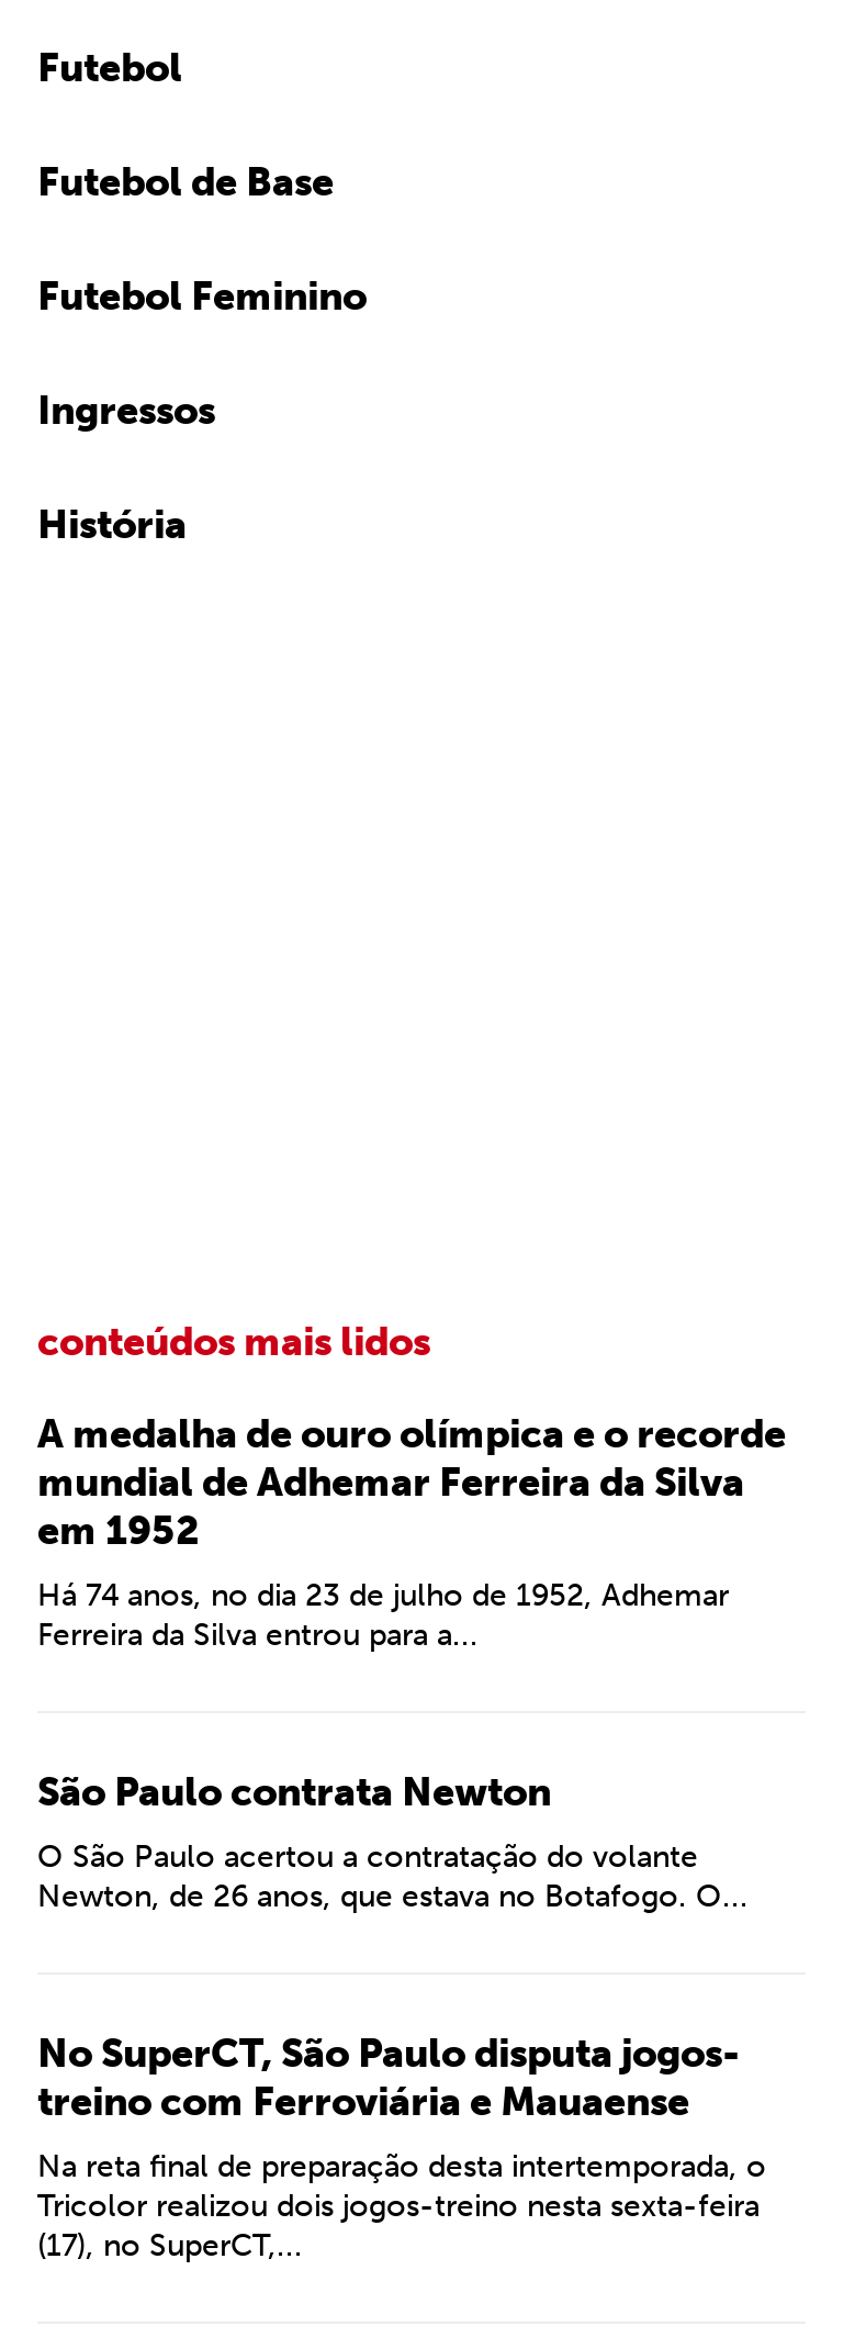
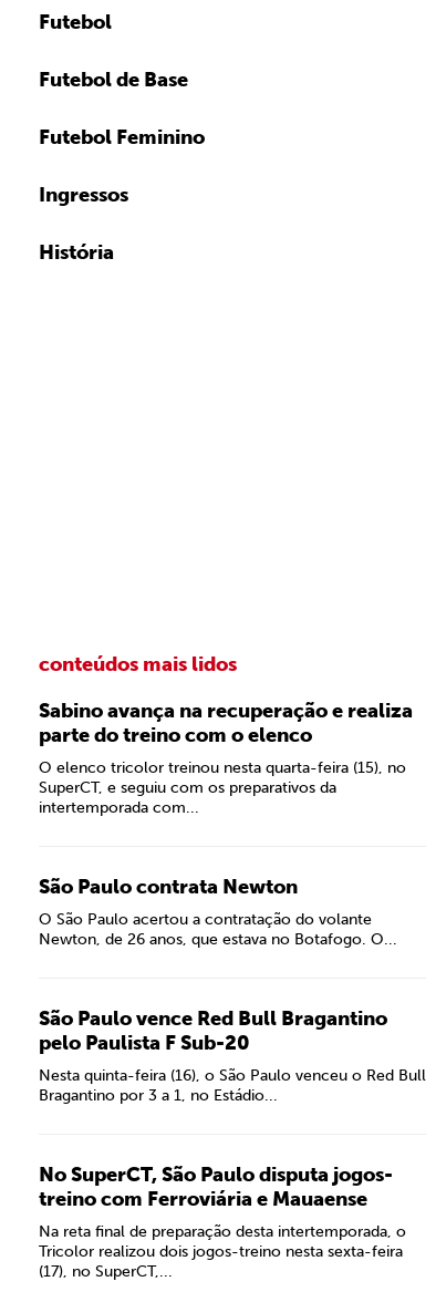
- A medalha de ouro olímpica e o recorde
- mundial de Adhemar Ferreira da Silva
- em 1952
+ Sabino avança na recuperação e realiza
+ parte do treino com o elenco

- Há 74 anos, no dia 23 de julho de 1952, Adhemar
- Ferreira da Silva entrou para a...
+ O elenco tricolor treinou nesta quarta-feira (15), no
+ SuperCT, e seguiu com os preparativos da
+ intertemporada com...

+ São Paulo vence Red Bull Bragantino
+ pelo Paulista F Sub-20
+ Nesta quinta-feira (16), o São Paulo venceu o Red Bull
+ Bragantino por 3 a 1, no Estádio...
